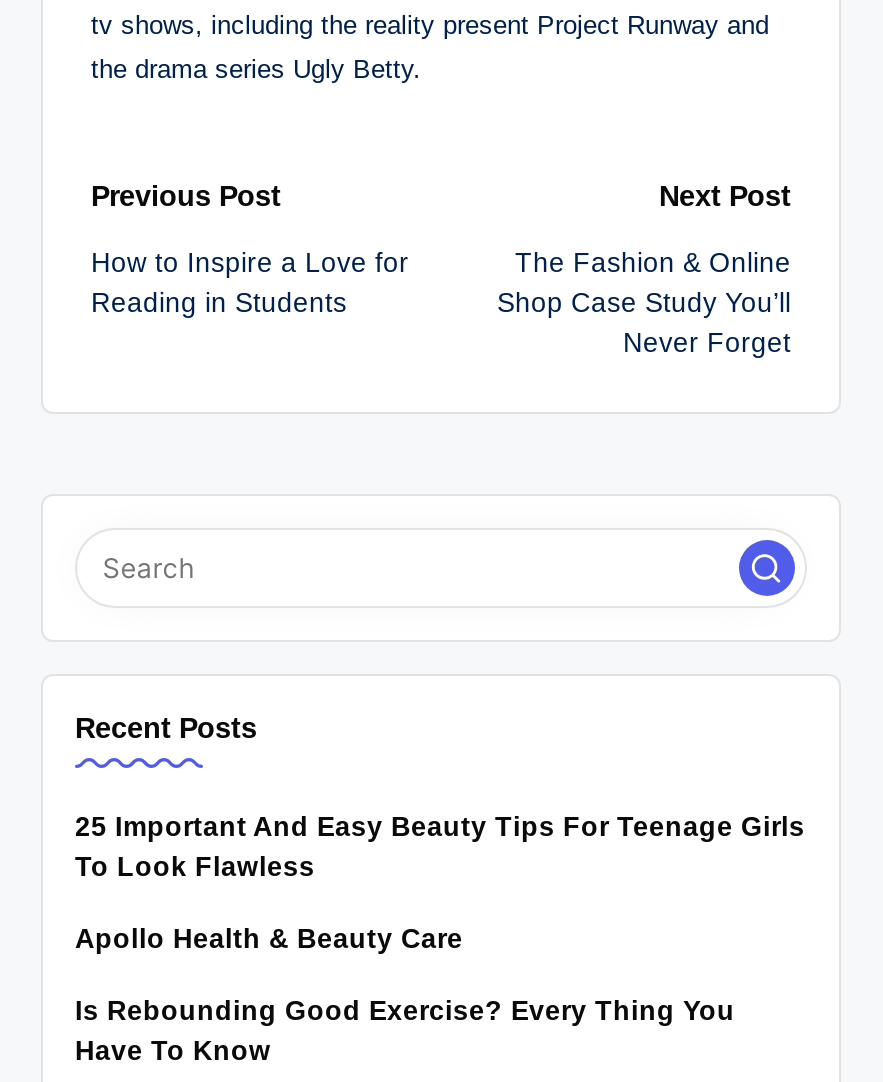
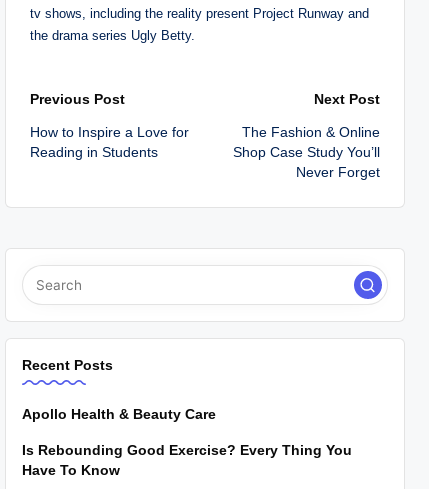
- 25 Important And Easy Beauty Tips For Teenage Girls
- To Look Flawless
